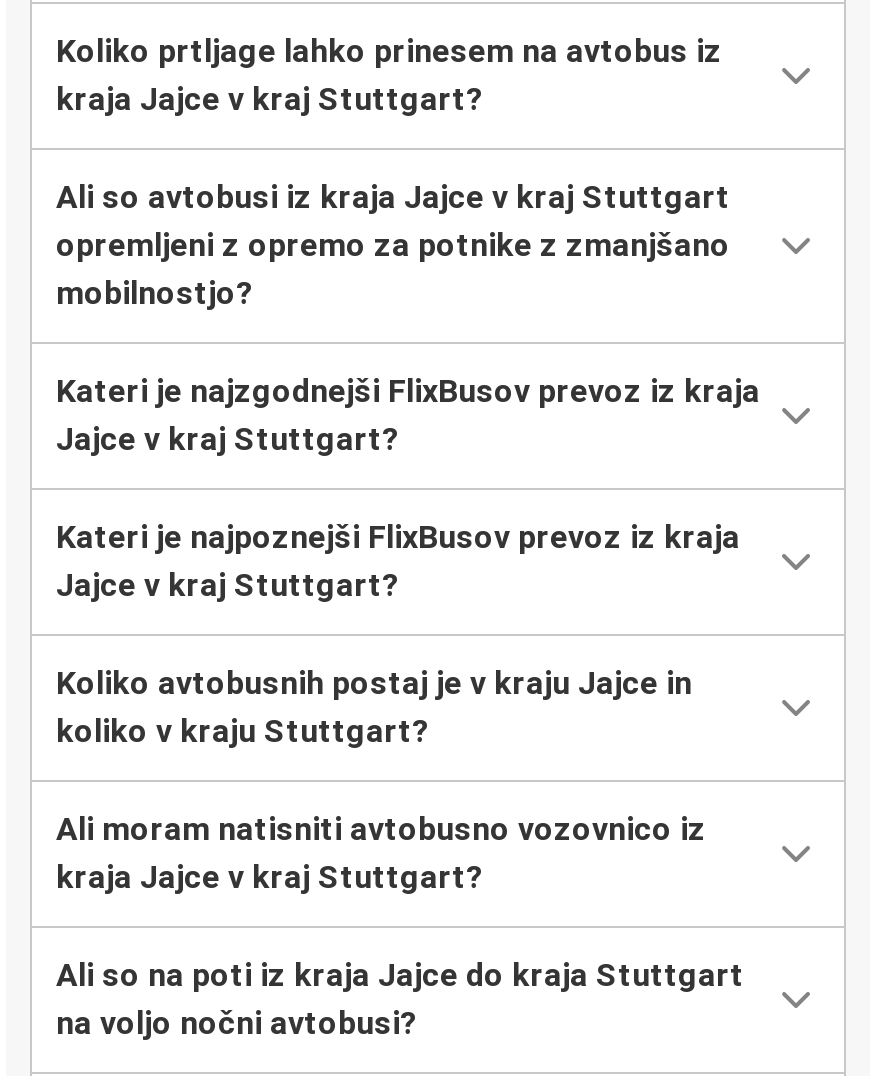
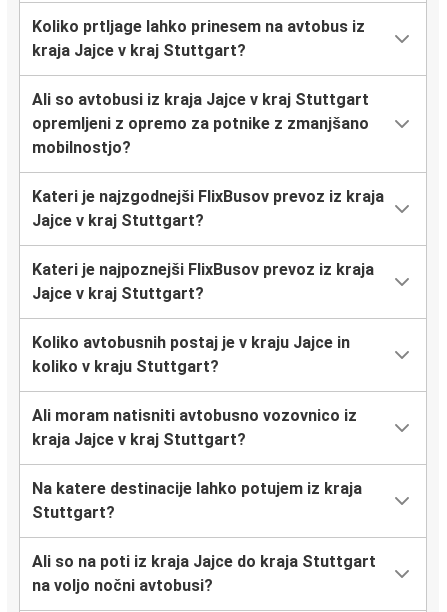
+ Na katere destinacije lahko potujem iz kraja
+ Stuttgart?
